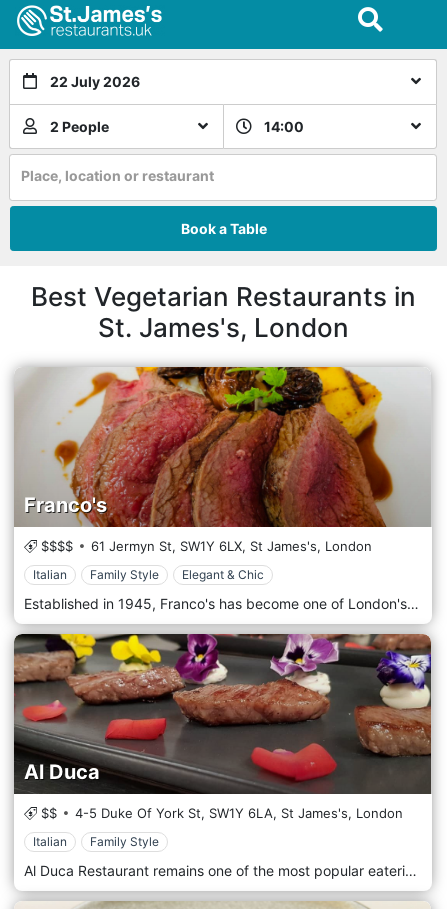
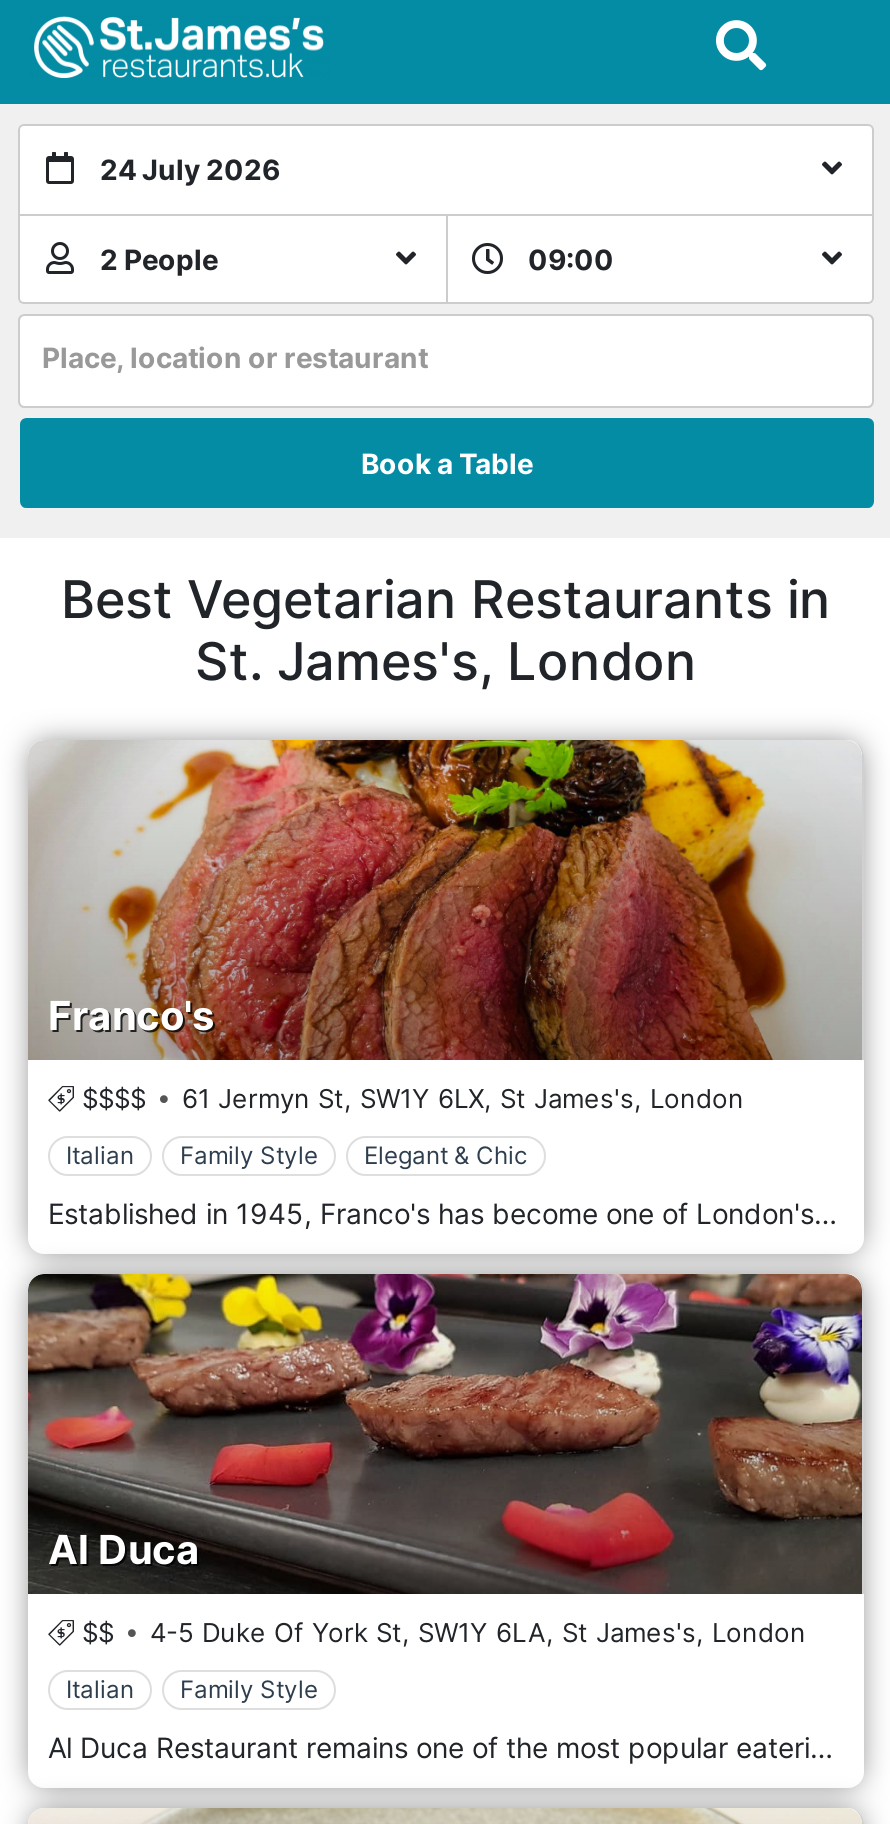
- 22 July 2026
+ 24 July 2026

- 14:00
+ 09:00
